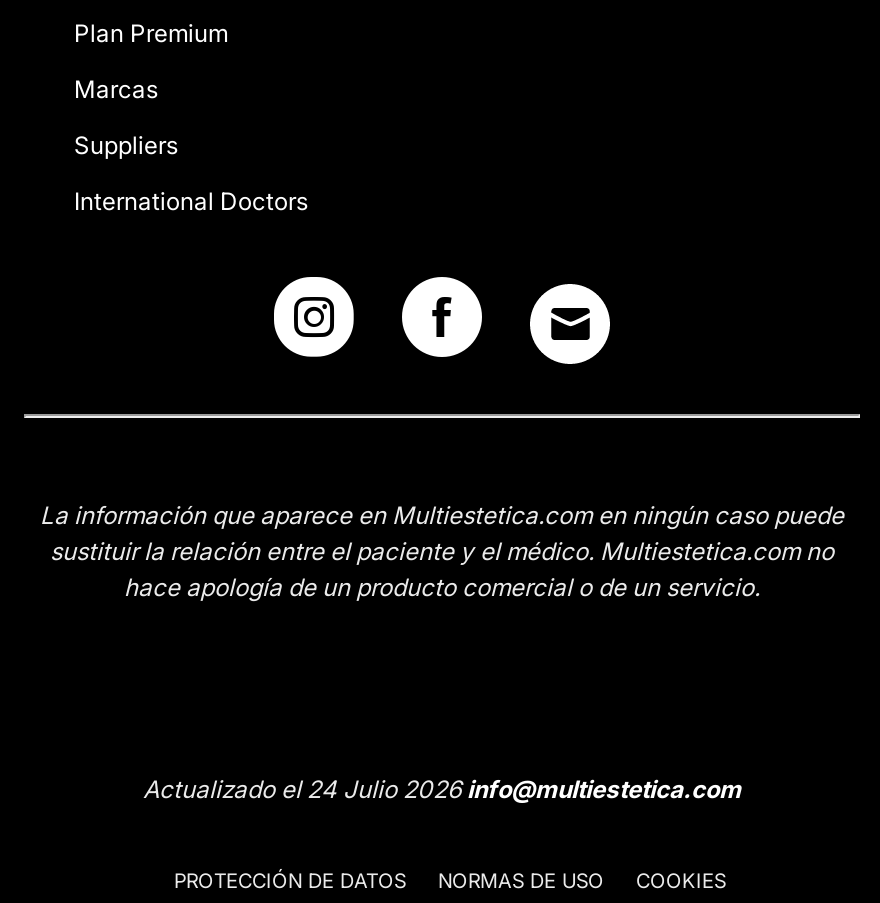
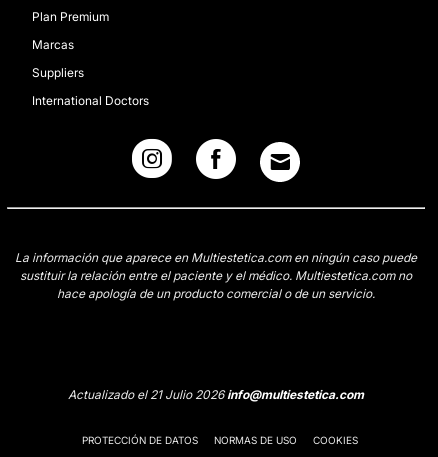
- Actualizado el 24 Julio 2026info@multiestetica.com
+ Actualizado el 21 Julio 2026info@multiestetica.com
